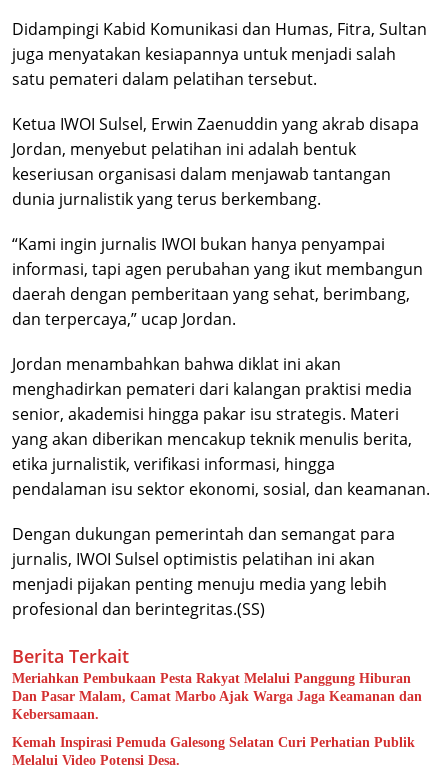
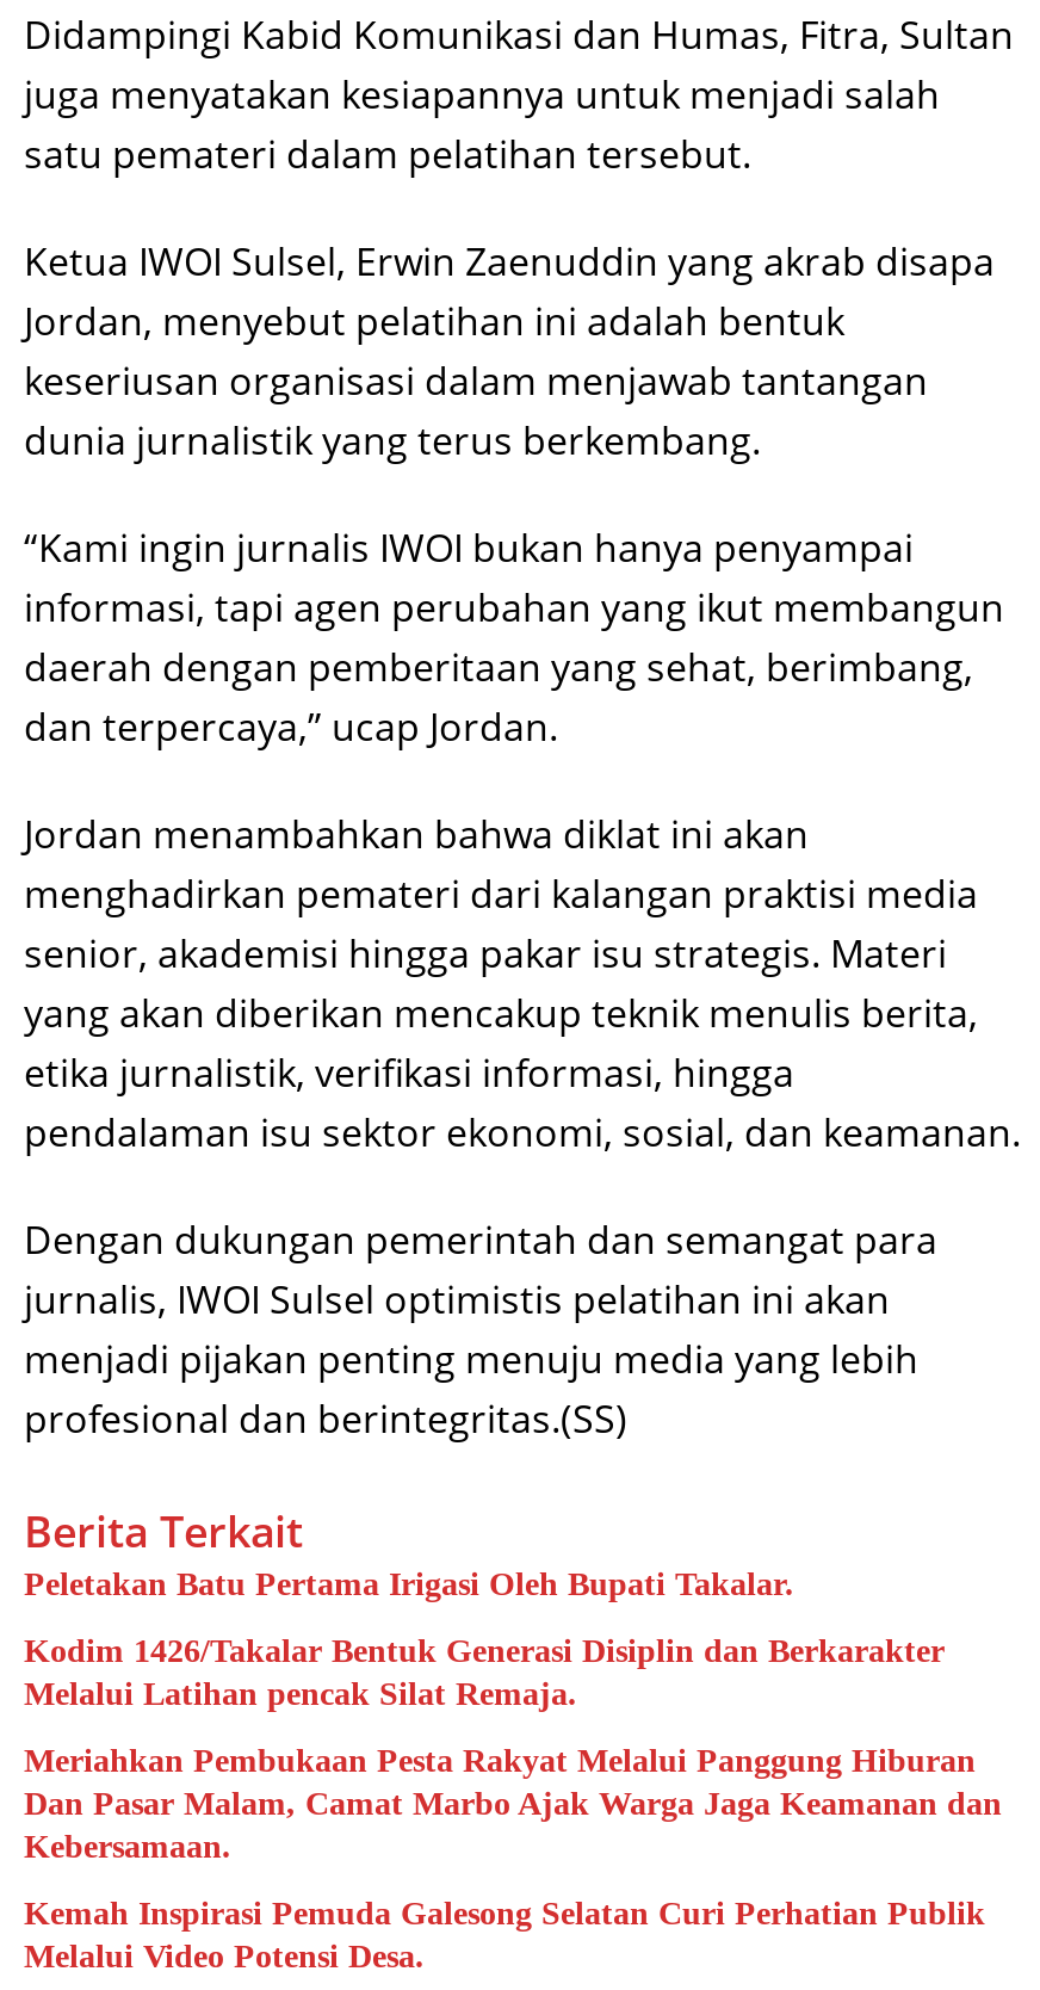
+ Peletakan Batu Pertama Irigasi Oleh Bupati Takalar.
+ Kodim 1426/Takalar Bentuk Generasi Disiplin dan Berkarakter
+ Melalui Latihan pencak Silat Remaja.
